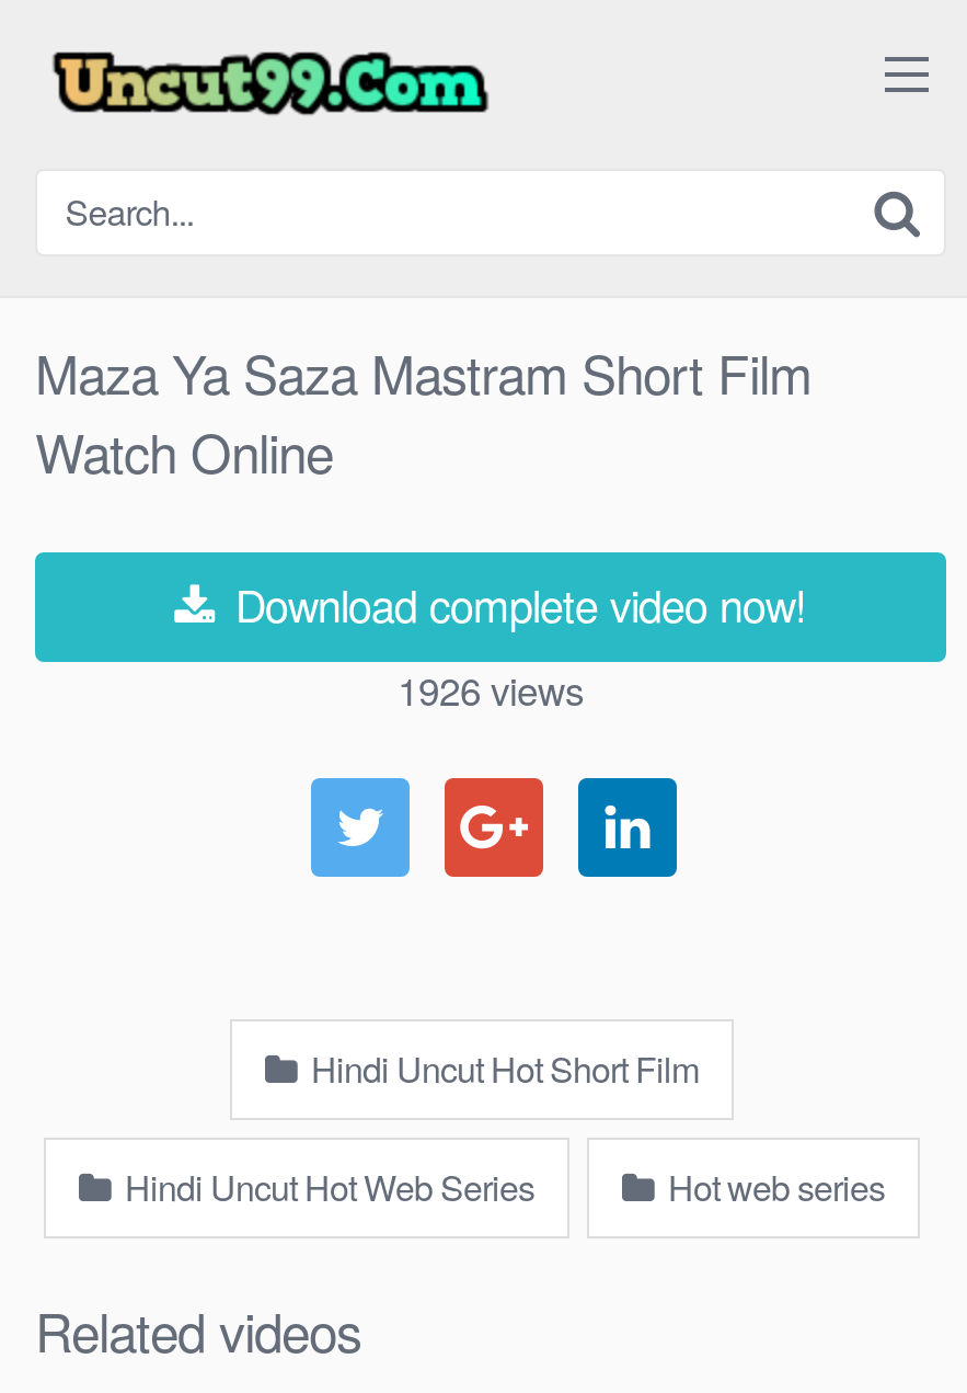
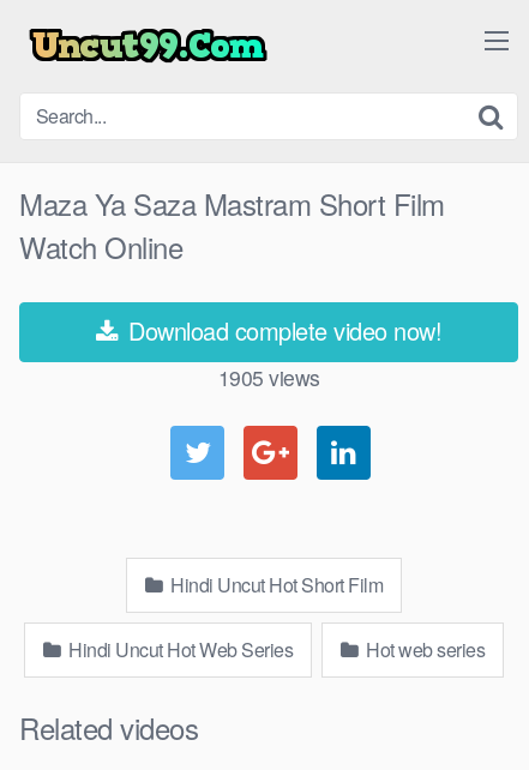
- 1926views
+ 1905views
